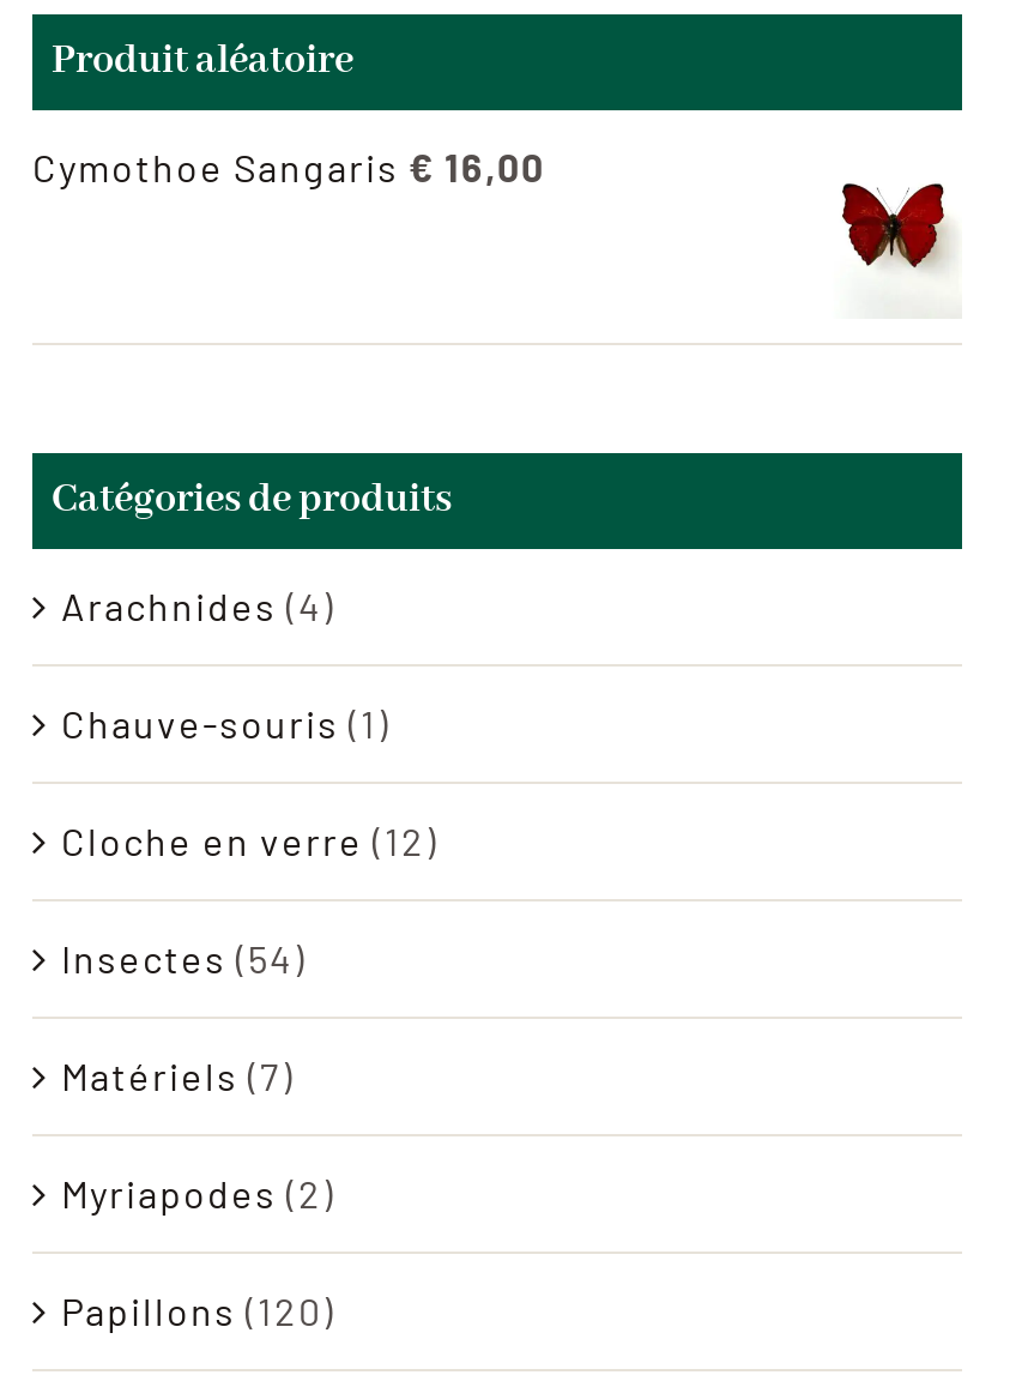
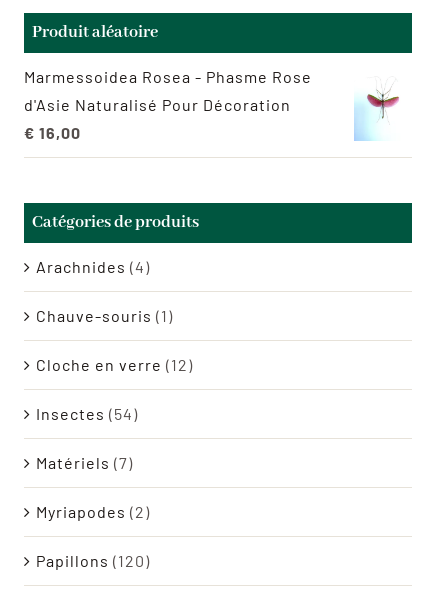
- Cymothoe Sangaris €16,00
+ Marmessoidea Rosea - Phasme Rose
+ d'Asie Naturalisé Pour Décoration
+ €16,00

- [image]
+ [image]
